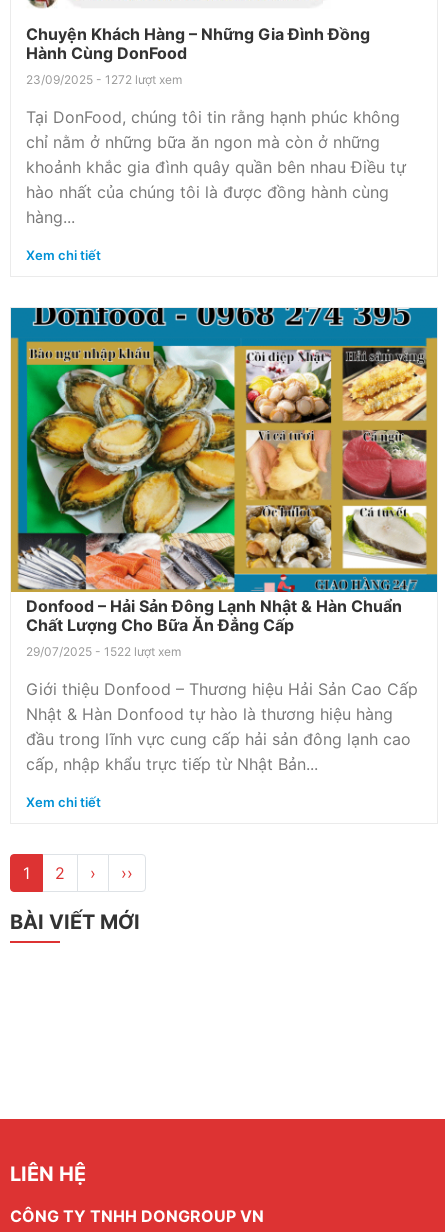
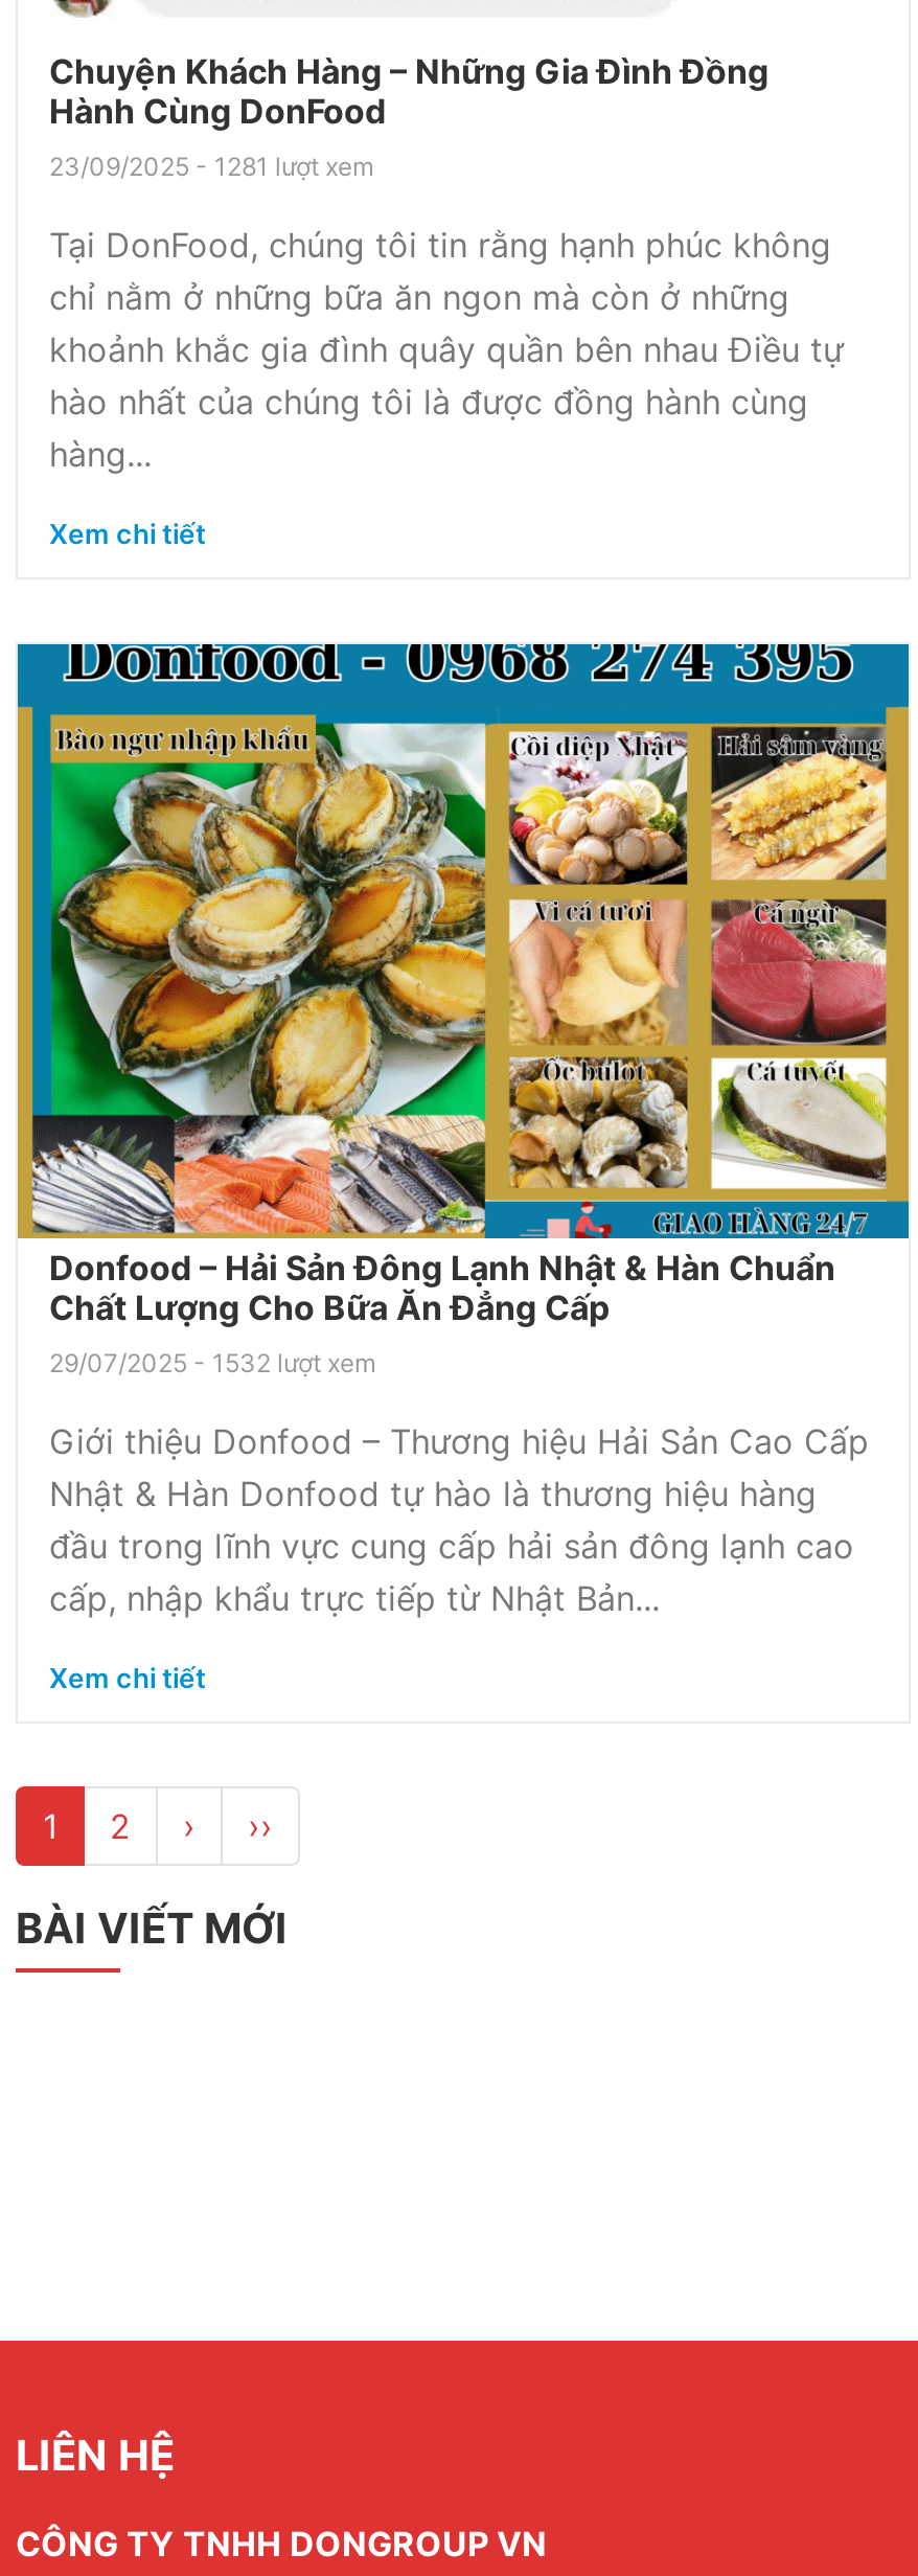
- 23/09/2025 - 1272 lượt xem
+ 23/09/2025 - 1281 lượt xem

- 29/07/2025 - 1522 lượt xem
+ 29/07/2025 - 1532 lượt xem
